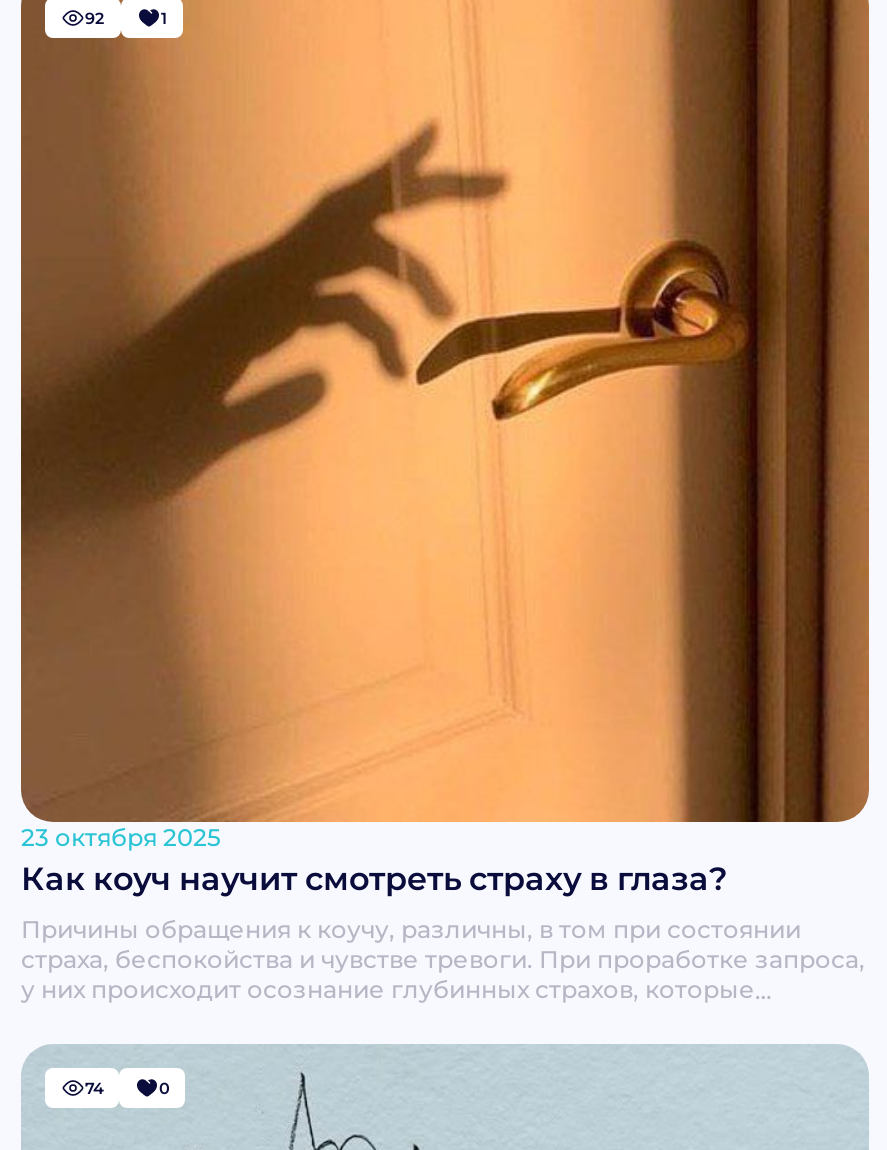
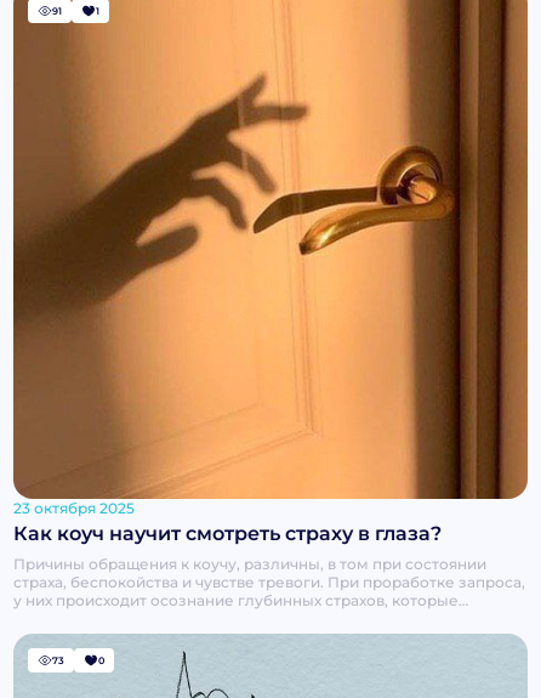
- 92
+ 91

- 74
+ 73
